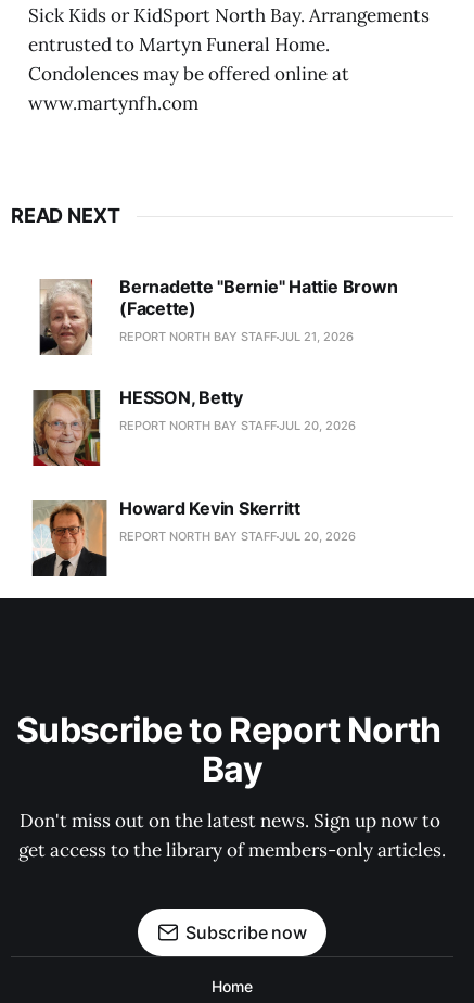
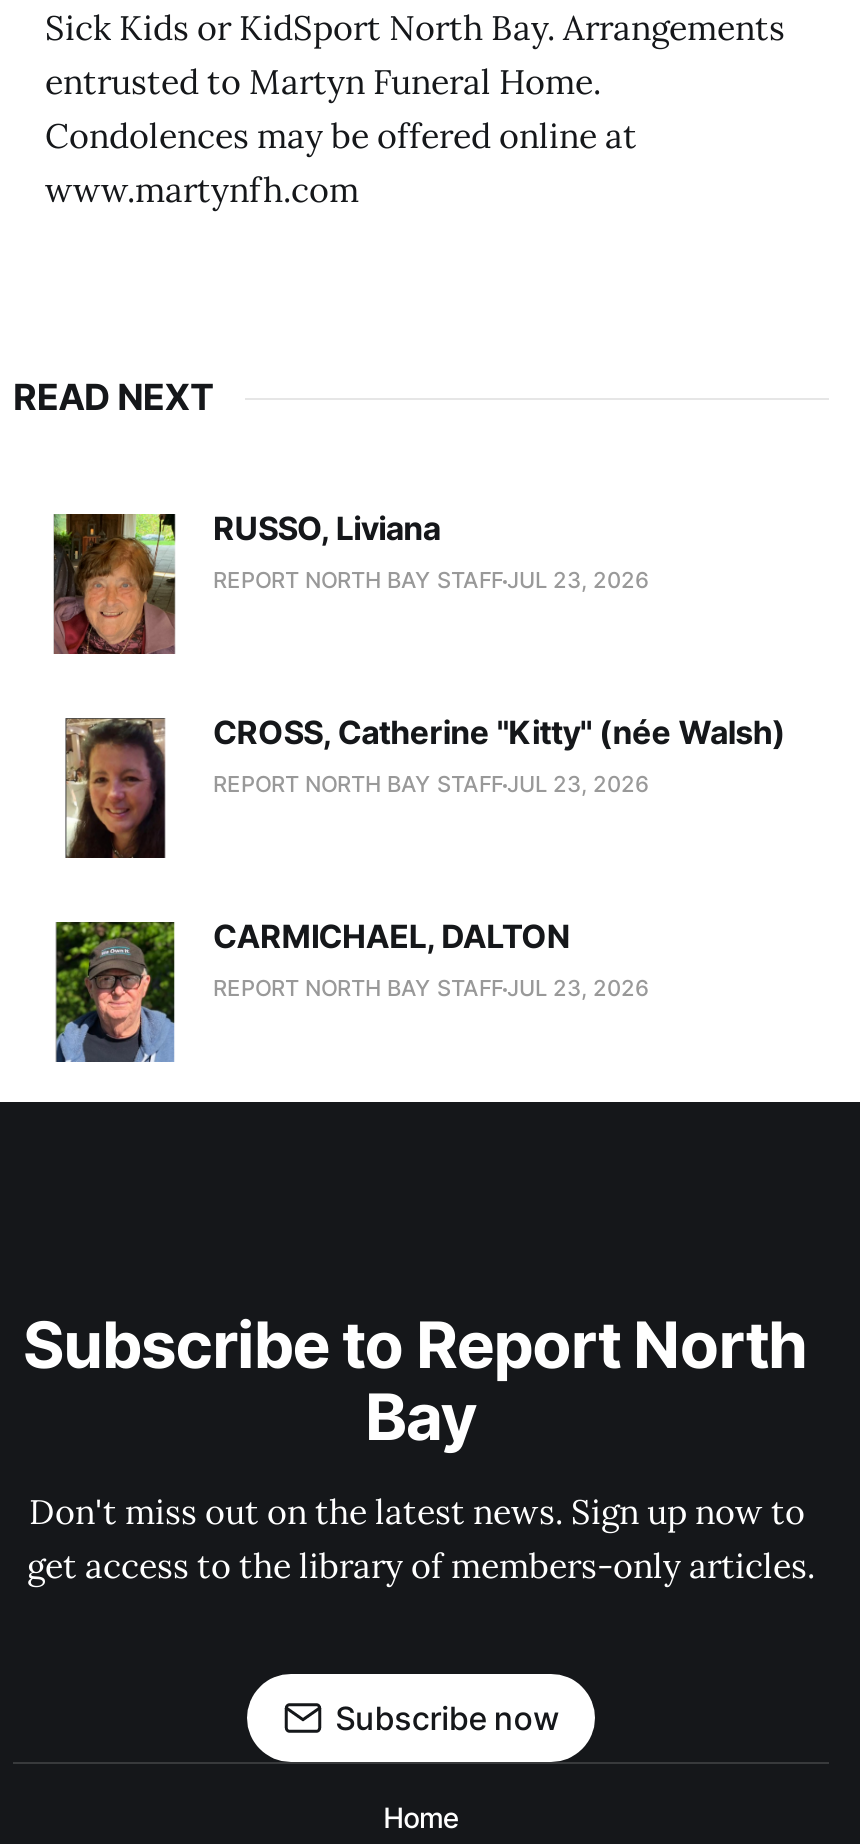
- [image]
- Bernadette "Bernie" Hattie Brown
- (Facette)
- REPORT NORTH BAY STAFF JUL 21, 2026
+ [image]
+ RUSSO, Liviana
+ REPORT NORTH BAY STAFF JUL 23, 2026

- [image]
- HESSON, Betty
- REPORT NORTH BAY STAFF JUL 20, 2026
+ [image]
+ CROSS, Catherine "Kitty" (née Walsh)
+ REPORT NORTH BAY STAFF JUL 23, 2026

- [image]
- Howard Kevin Skerritt
- REPORT NORTH BAY STAFF JUL 20, 2026
+ [image]
+ CARMICHAEL, DALTON
+ REPORT NORTH BAY STAFF JUL 23, 2026
